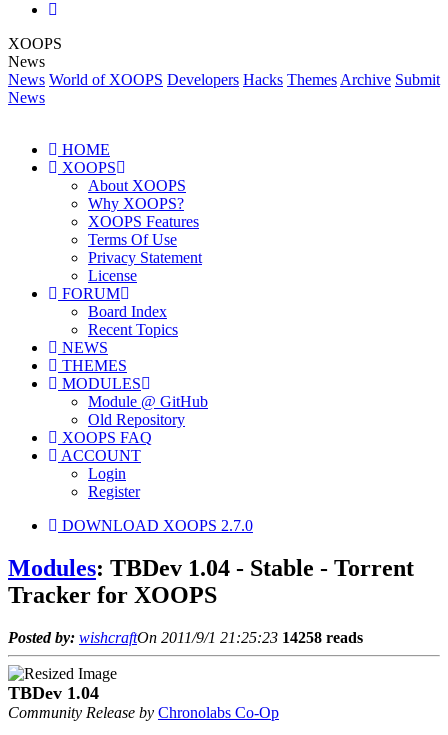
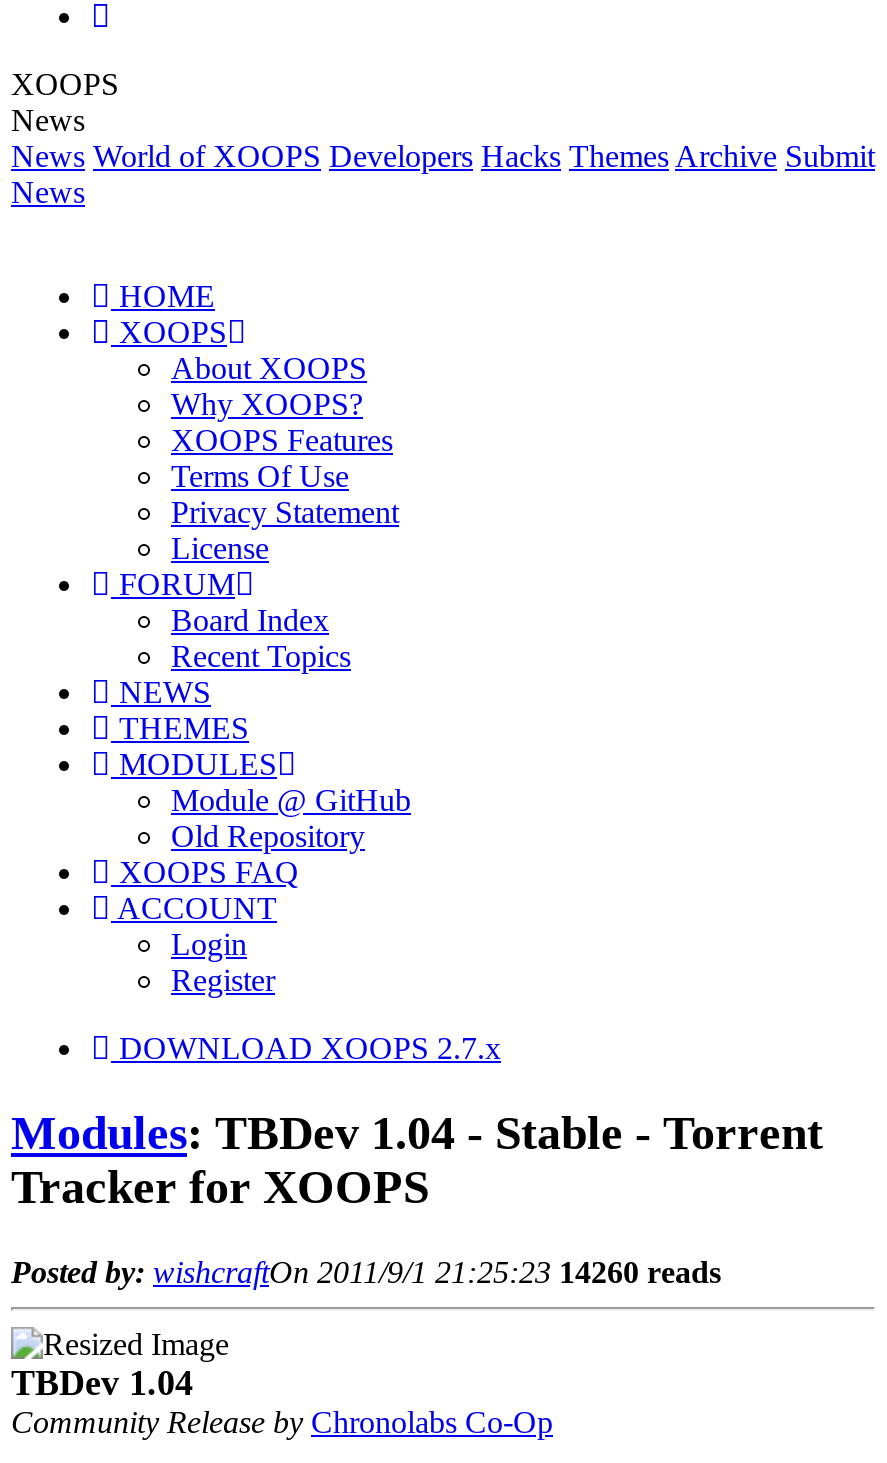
- DOWNLOAD XOOPS 2.7.0
+ DOWNLOAD XOOPS 2.7.x

- Posted by: wishcraftOn 2011/9/1 21:25:23 14258 reads
+ Posted by: wishcraftOn 2011/9/1 21:25:23 14260 reads
